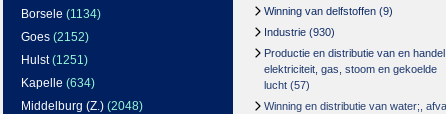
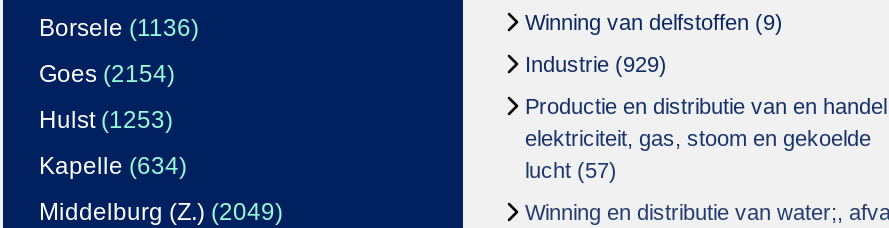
- Borsele (1134)
+ Borsele (1136)

- Goes (2152)
+ Goes (2154)

- Industrie (930)
+ Industrie (929)

- Hulst (1251)
+ Hulst (1253)

- Middelburg (Z.) (2048)
+ Middelburg (Z.) (2049)
